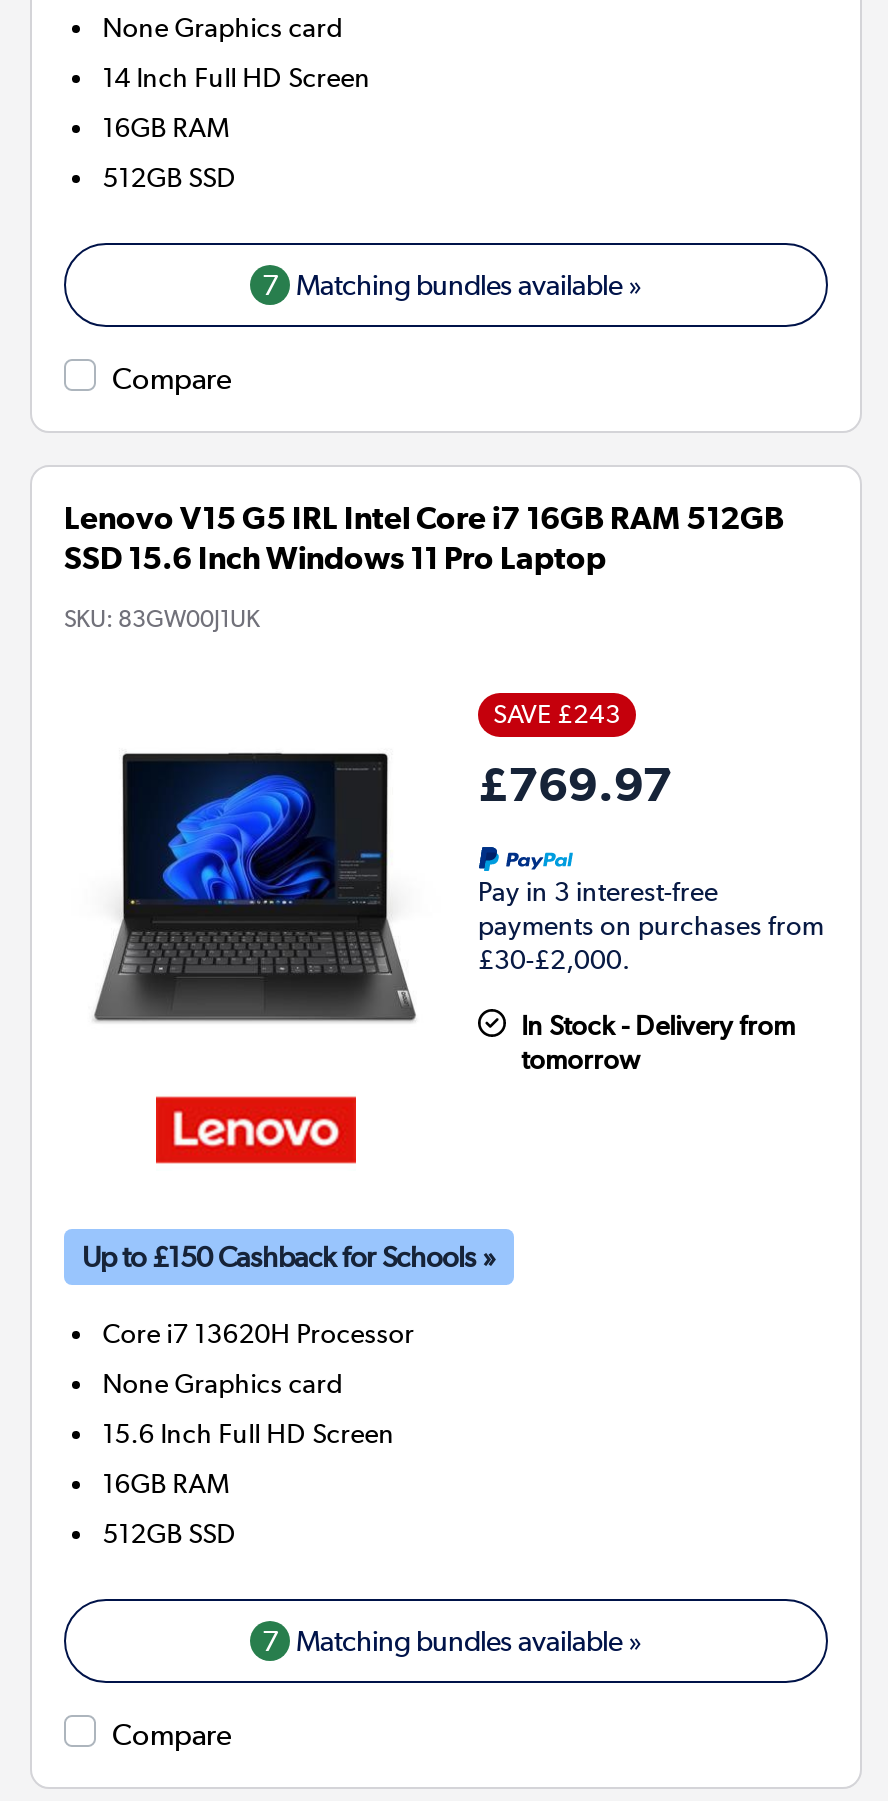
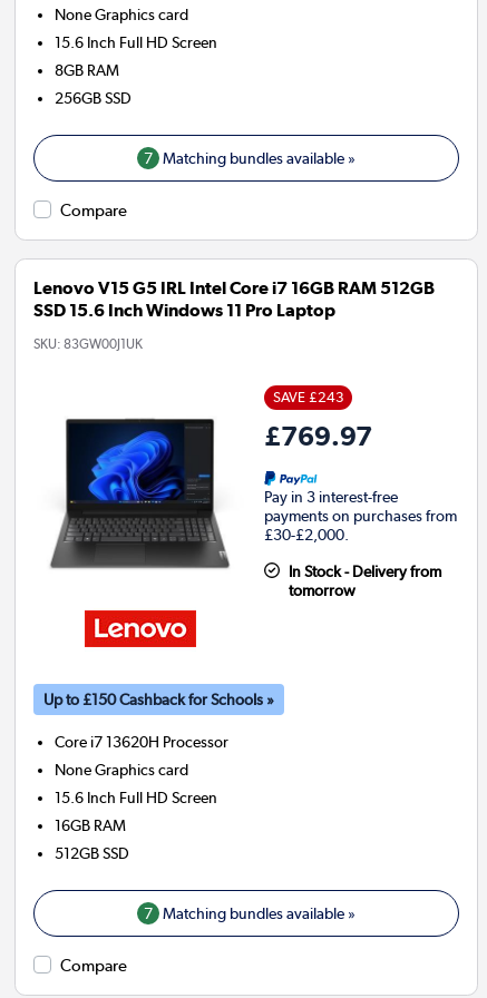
- 14 Inch Full HD Screen
+ 15.6 Inch Full HD Screen

- 16GB RAM
+ 8GB RAM

- 512GB SSD
+ 256GB SSD
